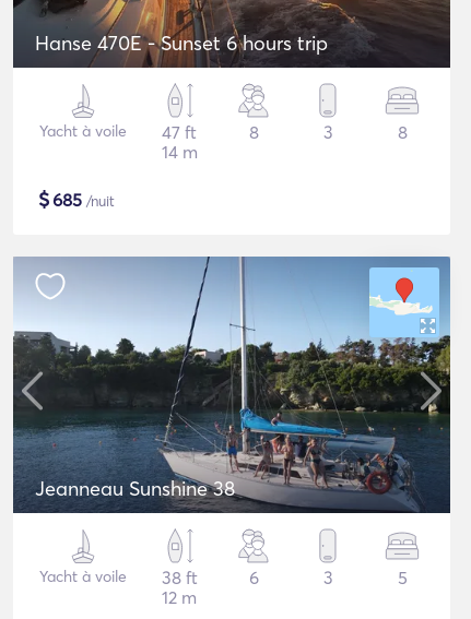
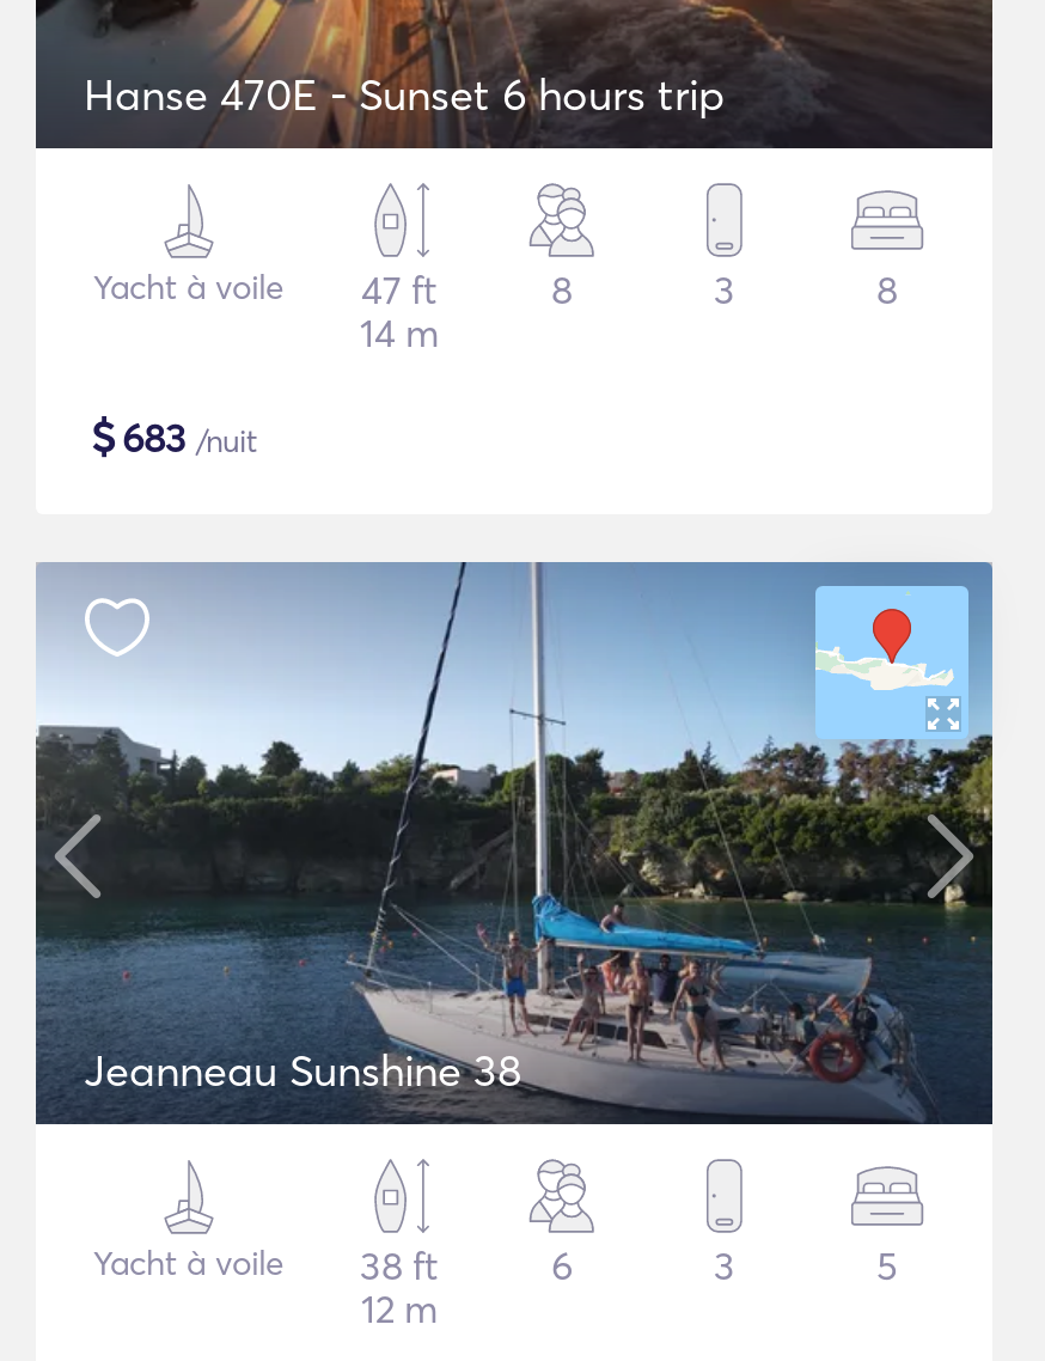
- $685 /nuit
+ $683 /nuit
